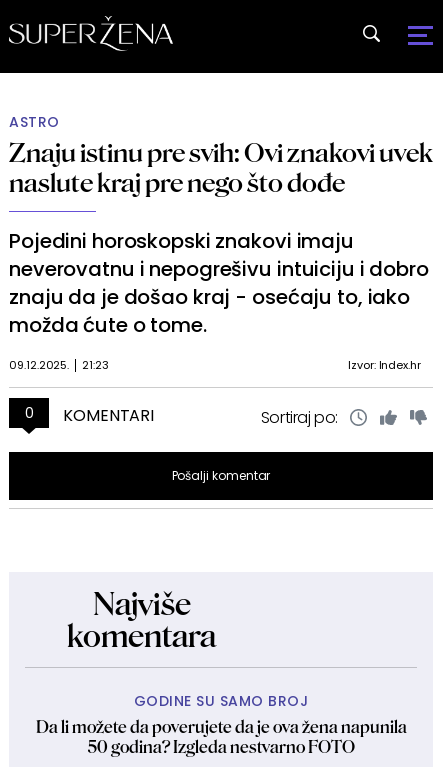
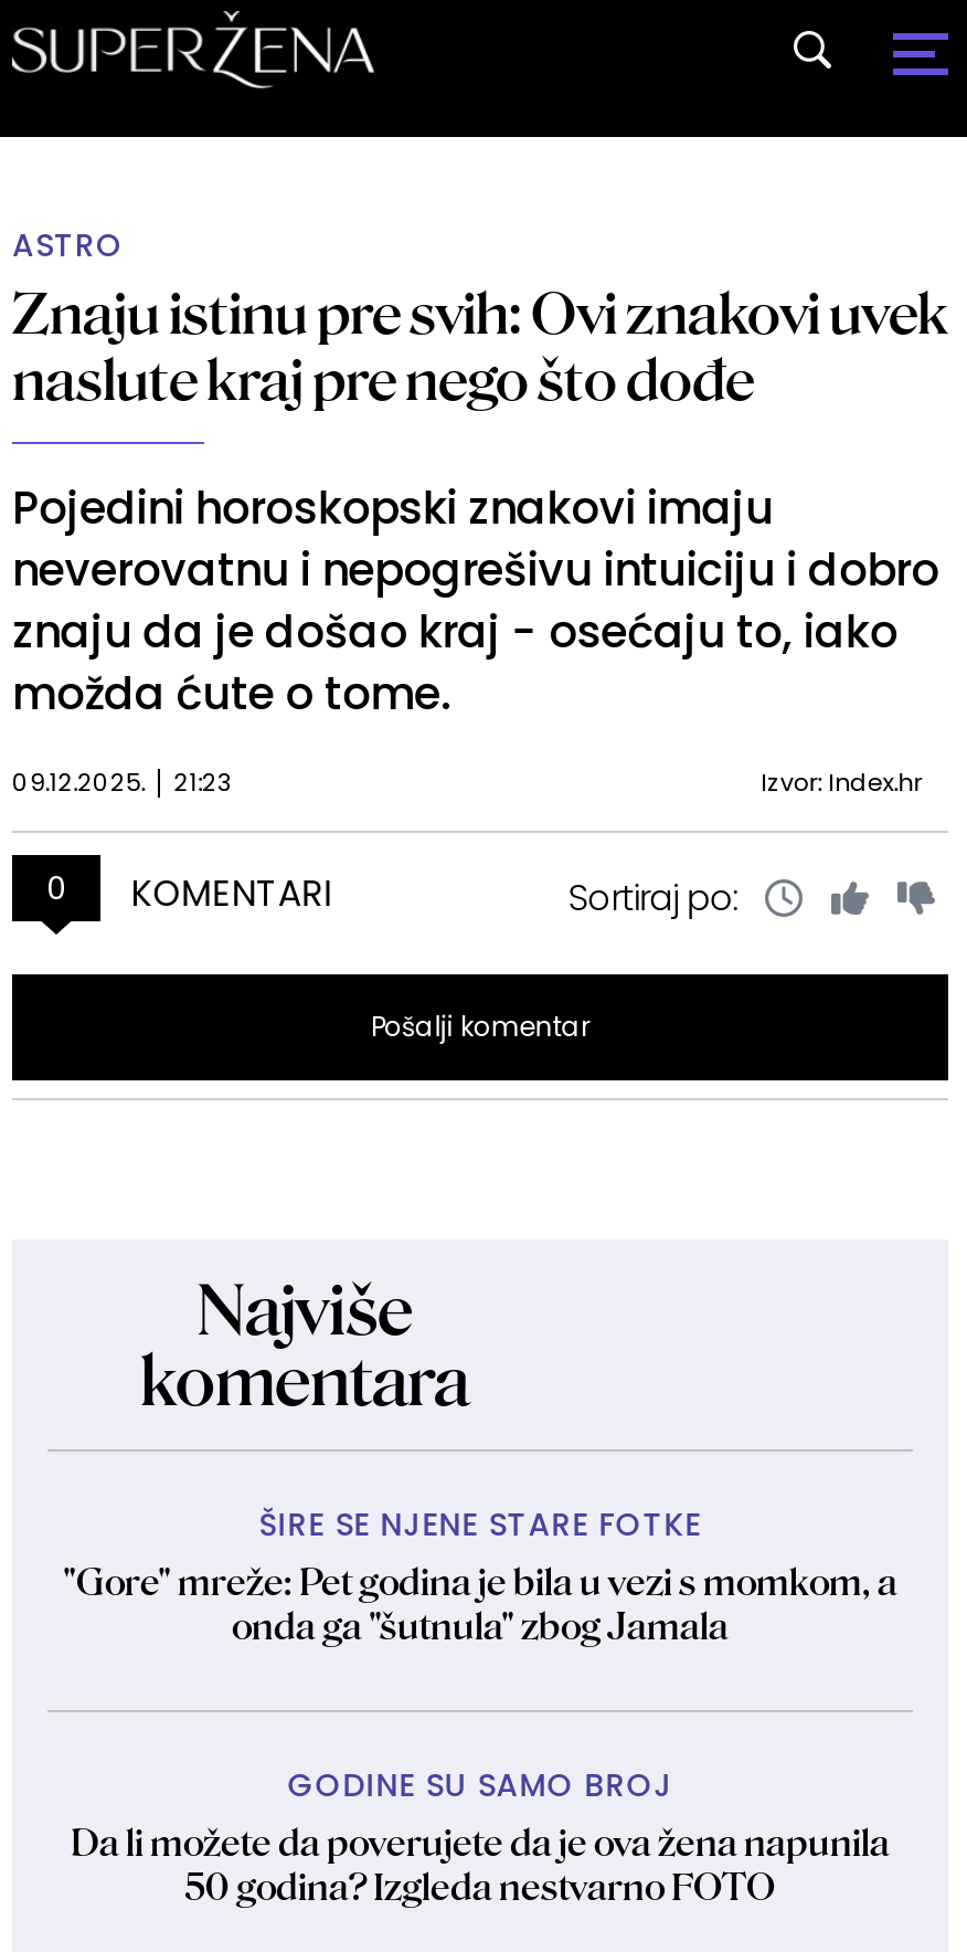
+ ŠIRE SE NJENE STARE FOTKE
+ "Gore" mreže: Pet godina je bila u vezi s momkom, a
+ onda ga "šutnula" zbog Jamala
